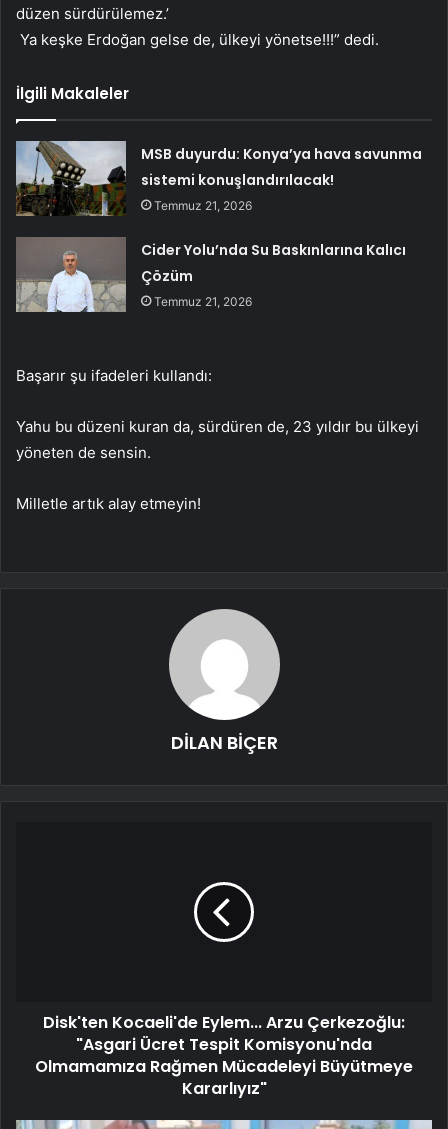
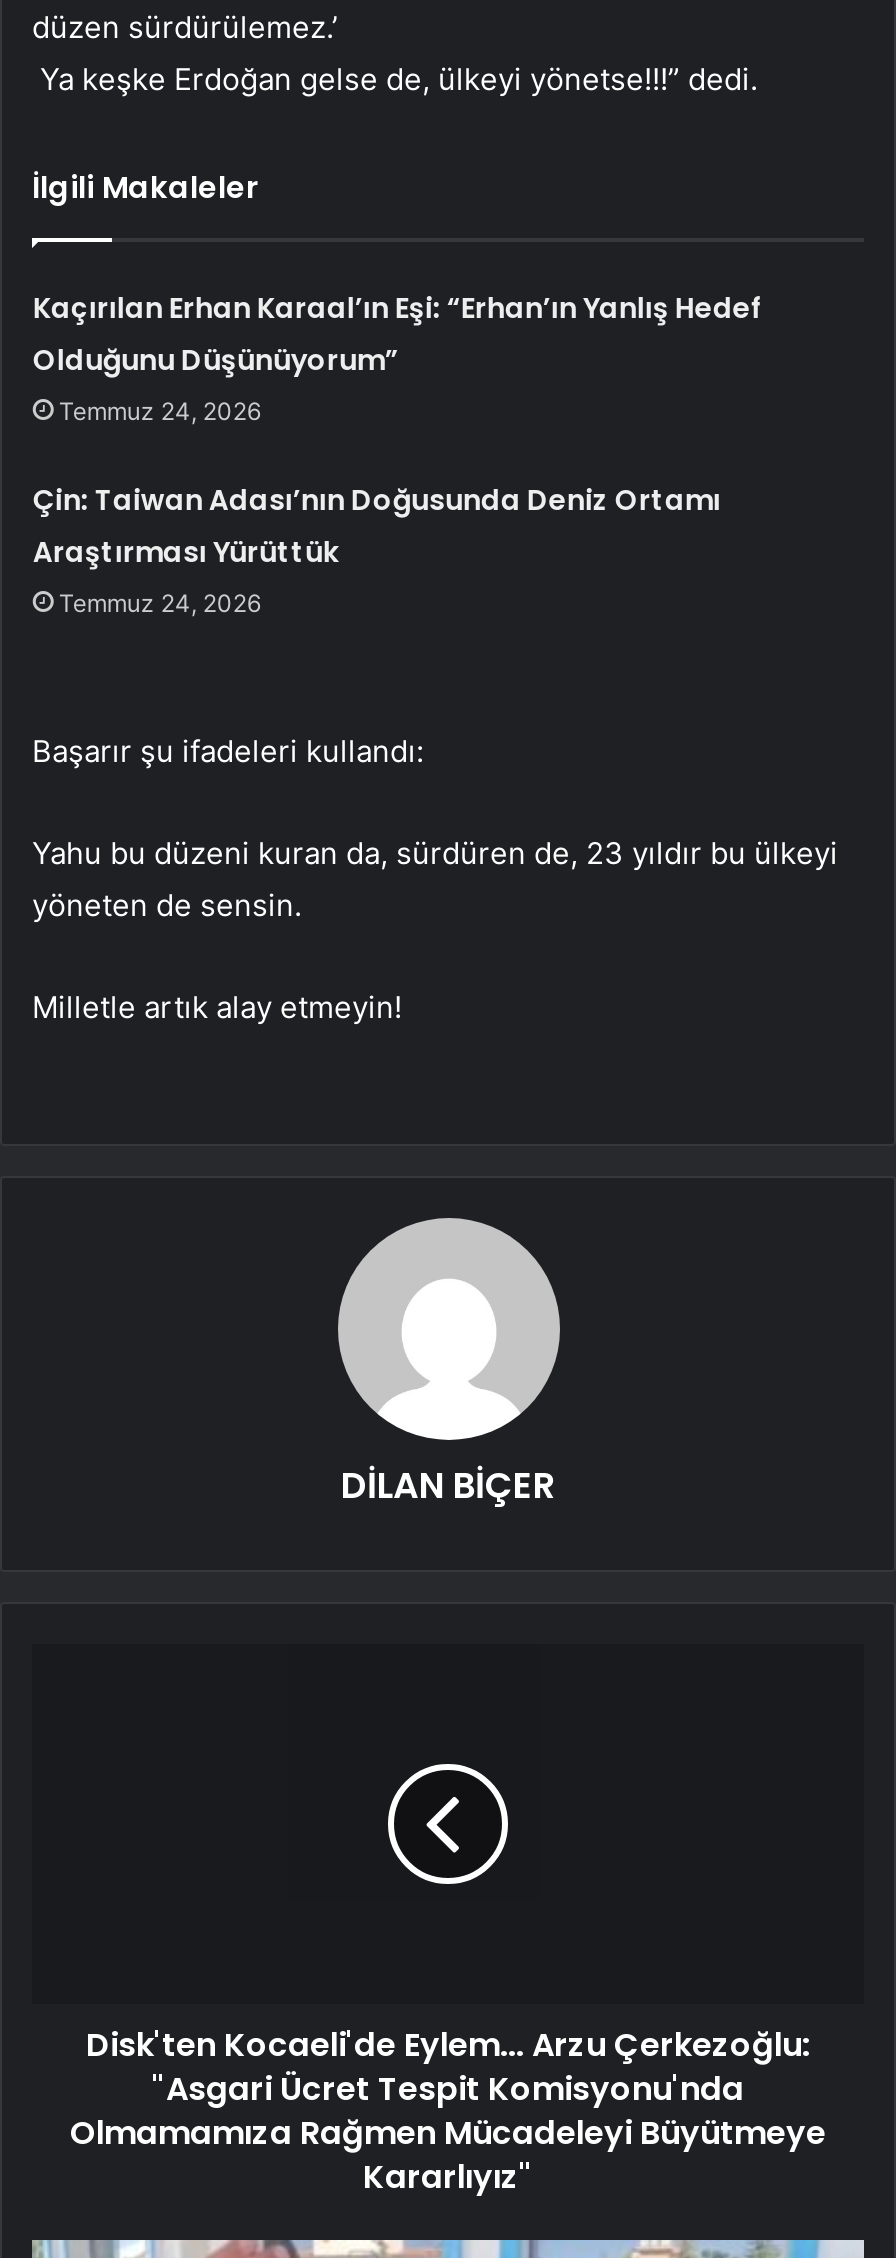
- MSB duyurdu: Konya’ya hava savunma
- sistemi konuşlandırılacak!
- Temmuz 21, 2026
+ Kaçırılan Erhan Karaal’ın Eşi: “Erhan’ın Yanlış Hedef
+ Olduğunu Düşünüyorum”
+ Temmuz 24, 2026

- Cider Yolu’nda Su Baskınlarına Kalıcı
- Çözüm
- Temmuz 21, 2026
+ Çin: Taiwan Adası’nın Doğusunda Deniz Ortamı
+ Araştırması Yürüttük
+ Temmuz 24, 2026
